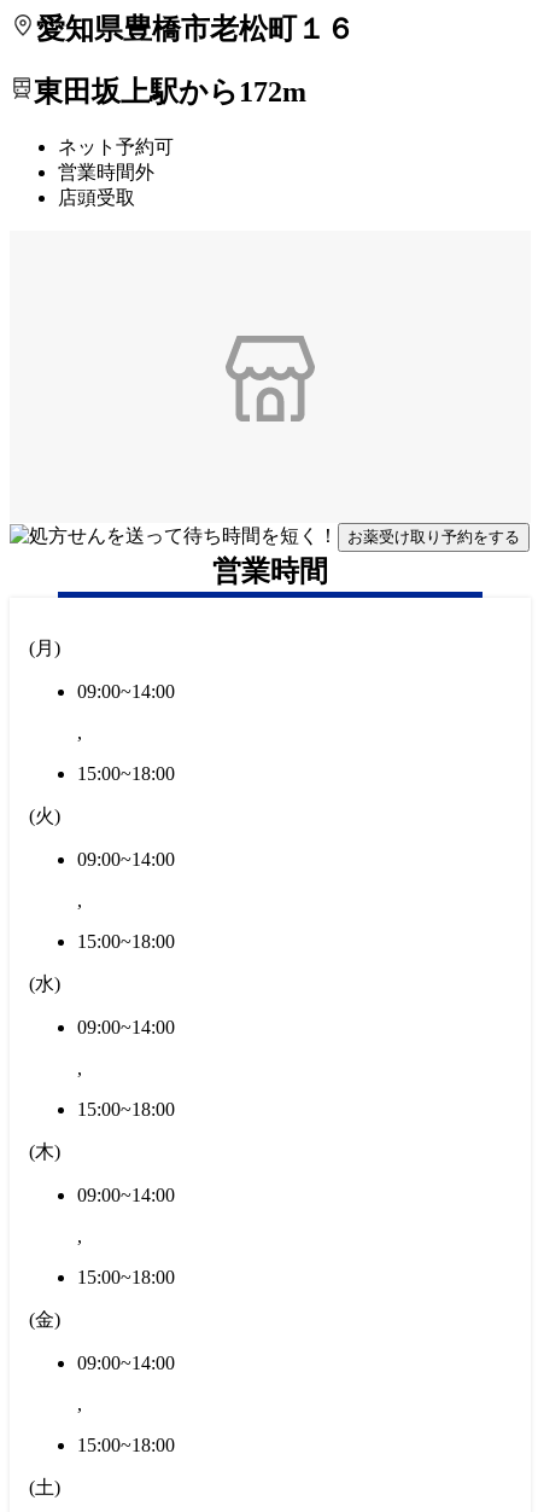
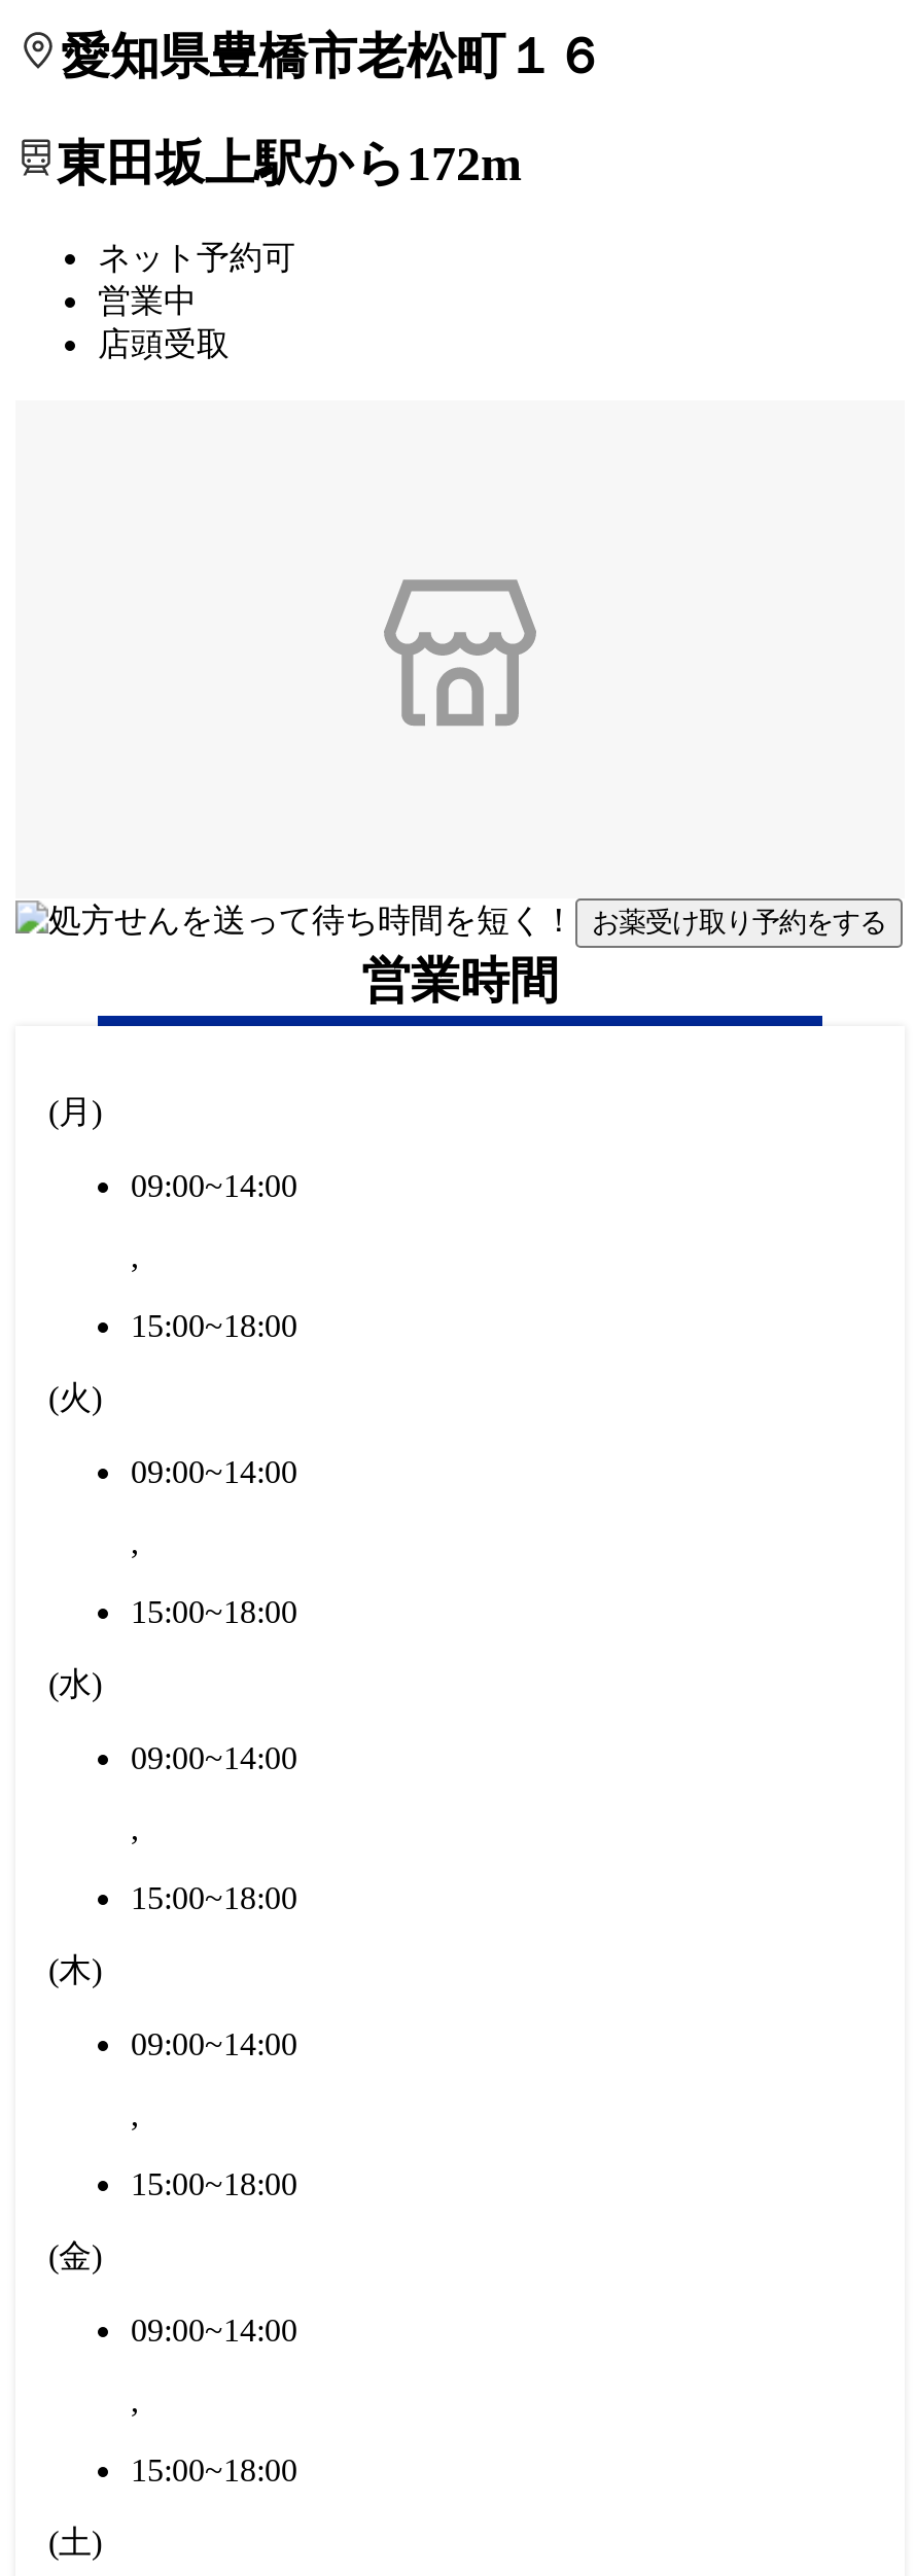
- 営業時間外
+ 営業中
